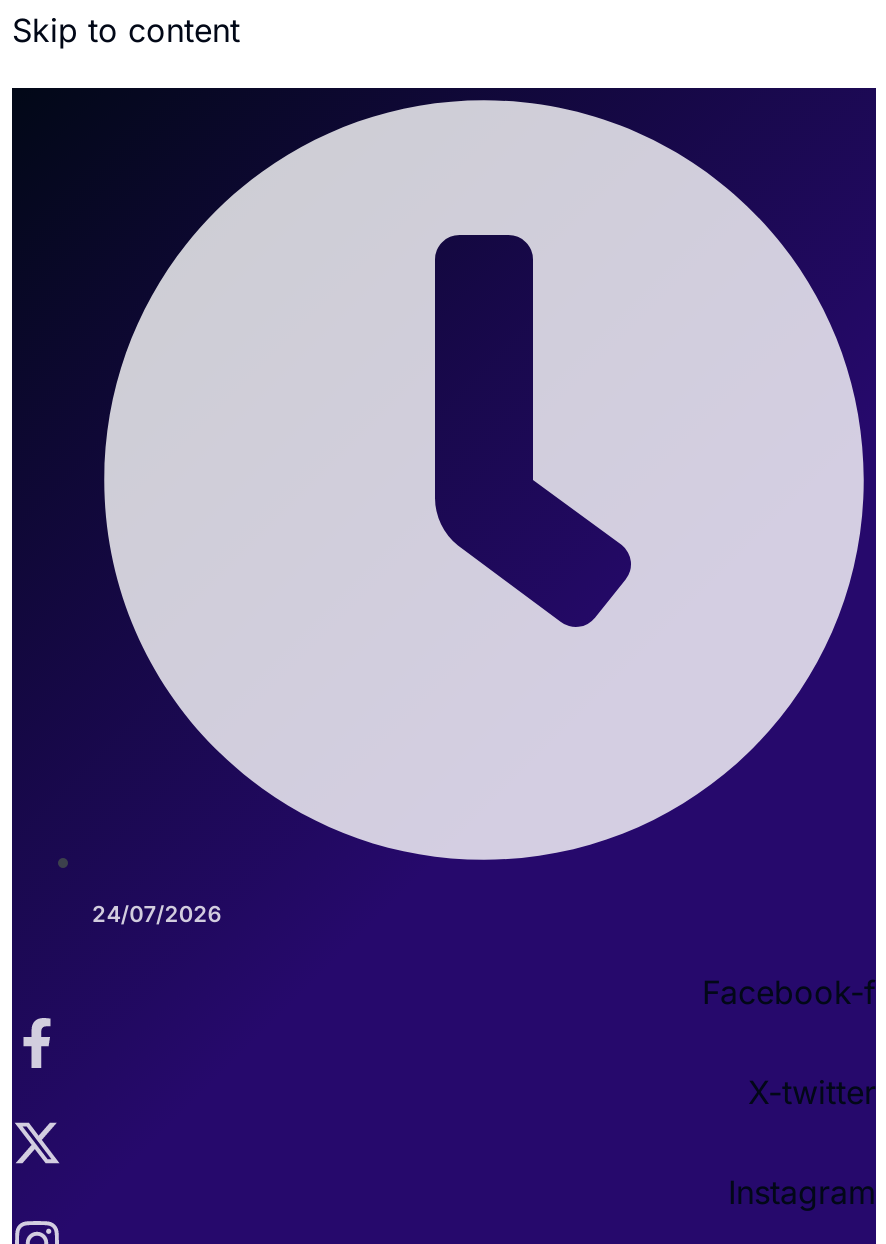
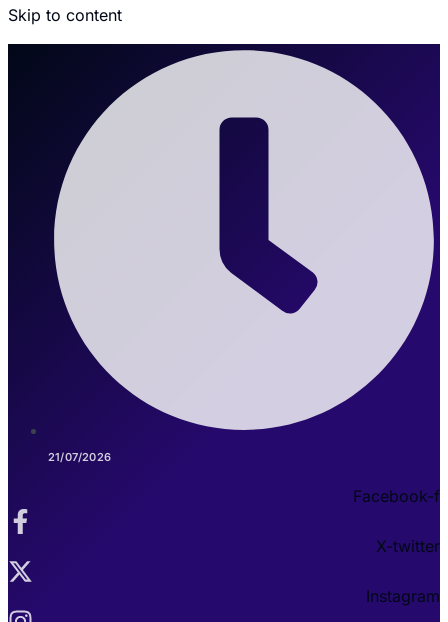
- 24/07/2026
+ 21/07/2026
